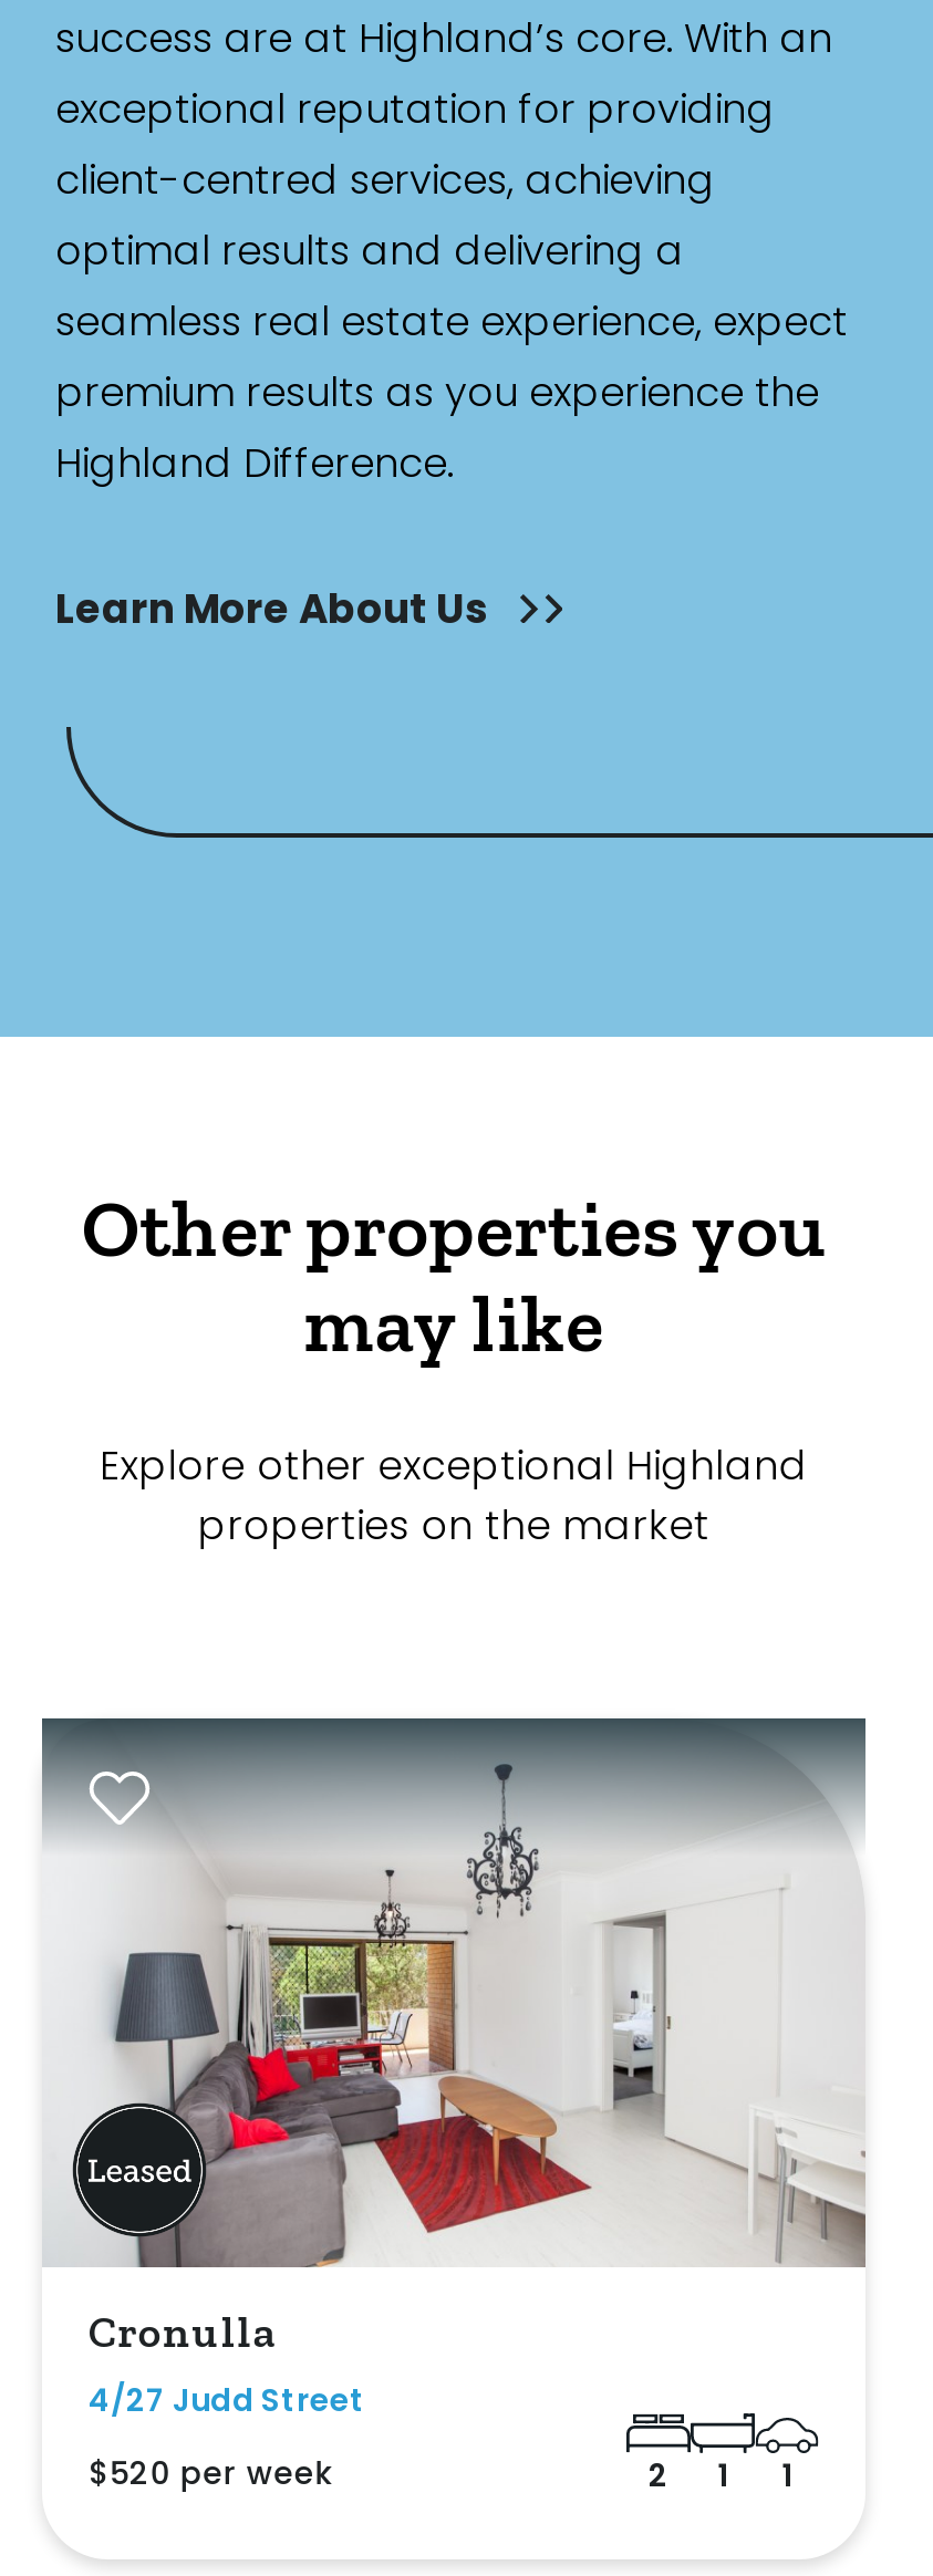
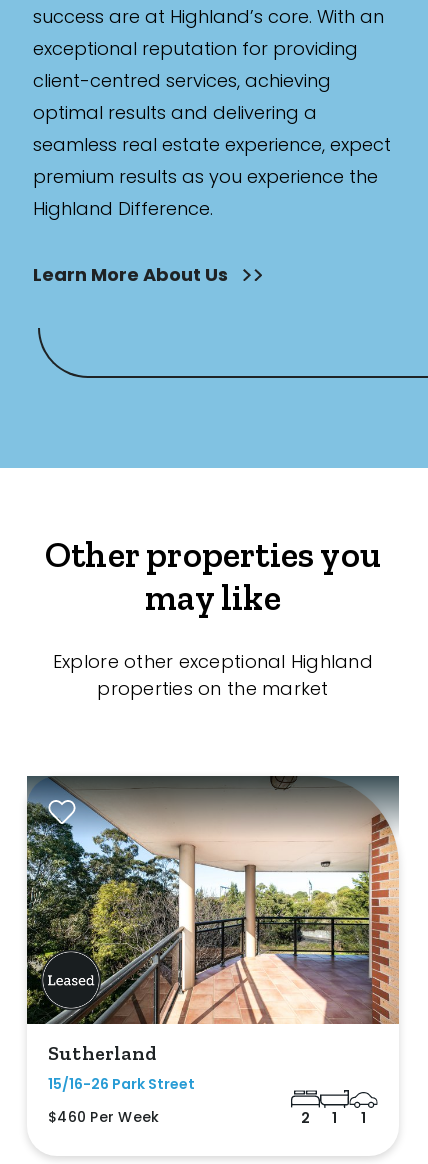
- [image]
- Cronulla
- 4/27 Judd Street
+ [image]
+ Sutherland
+ 15/16-26 Park Street

- $520 per week
+ $460 Per Week
